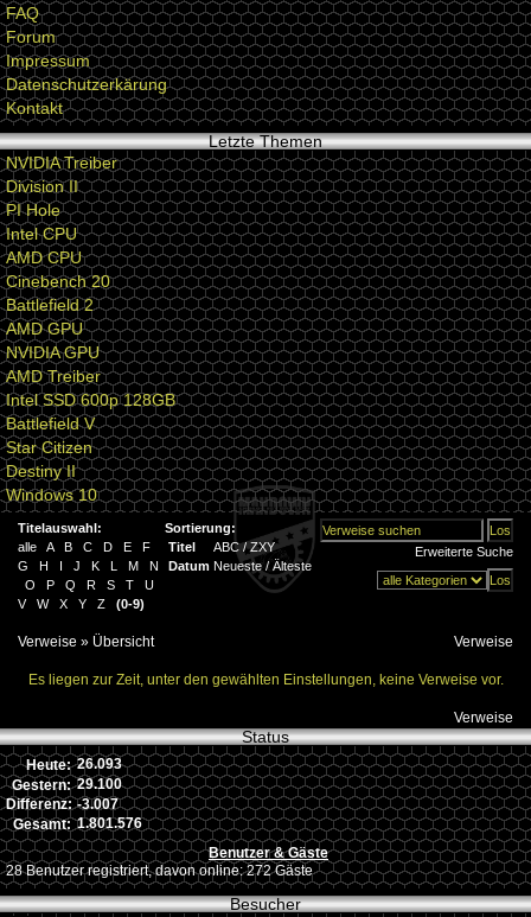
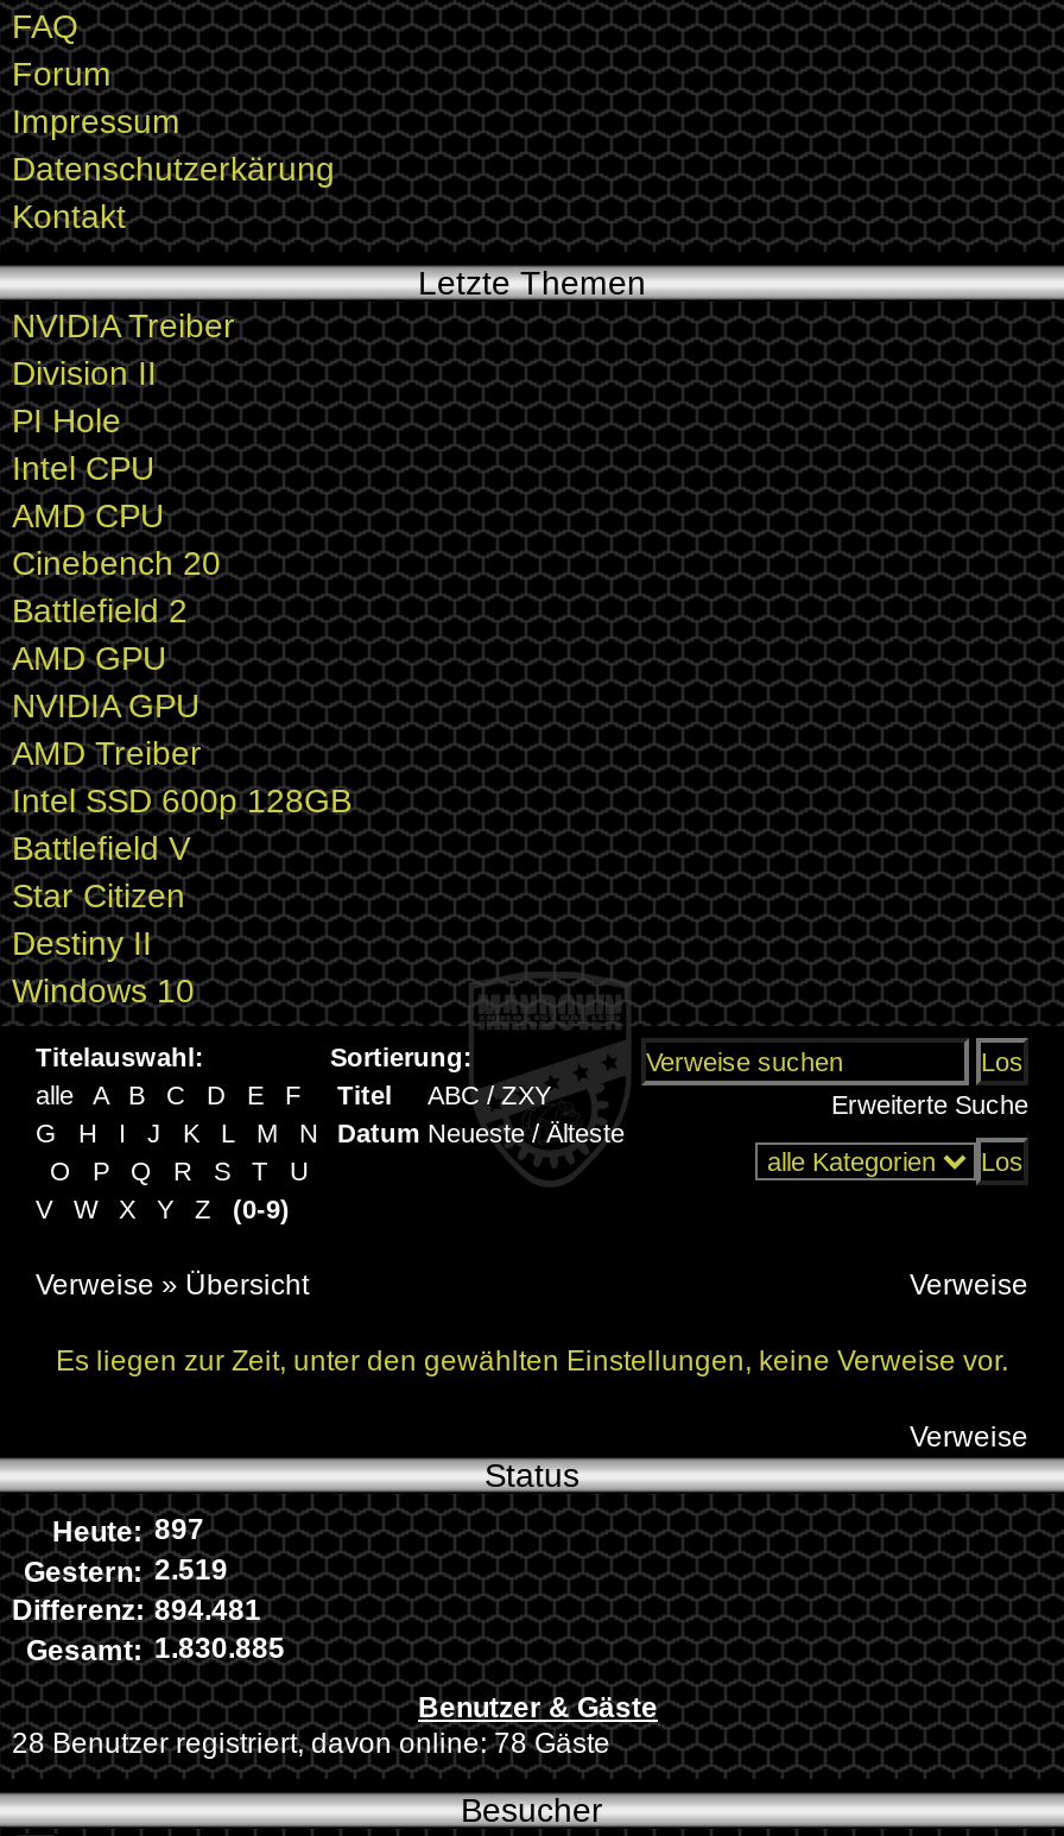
- Heute: 26.093
+ Heute: 897

- Gestern: 29.100
+ Gestern: 2.519

- Differenz: -3.007
+ Differenz: 894.481

- Gesamt: 1.801.576
+ Gesamt: 1.830.885

- 28 Benutzer registriert, davon online: 272 Gäste
+ 28 Benutzer registriert, davon online: 78 Gäste
